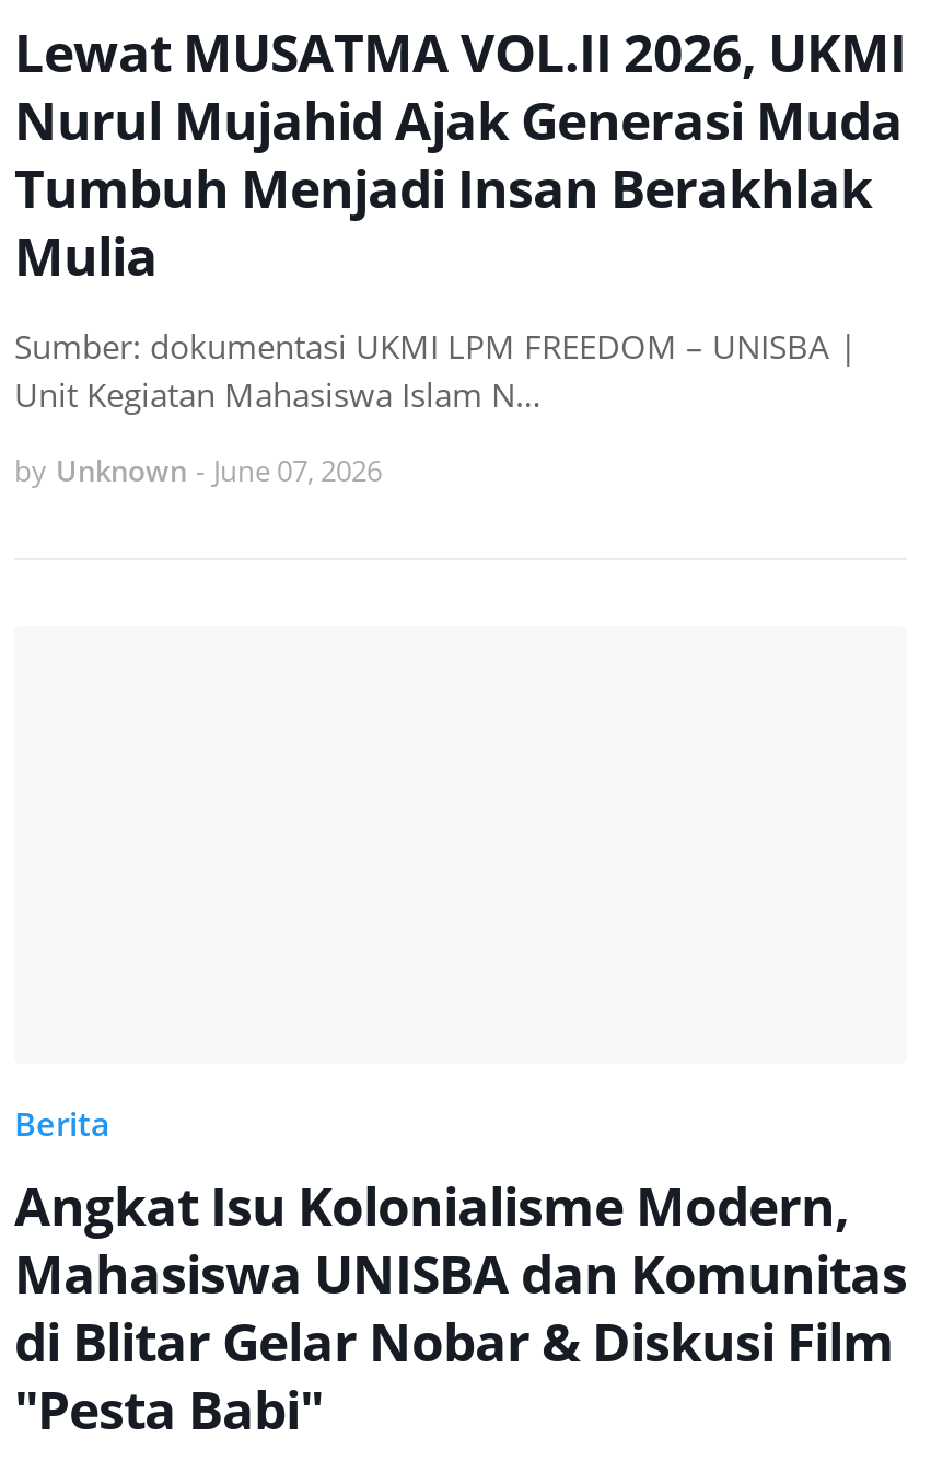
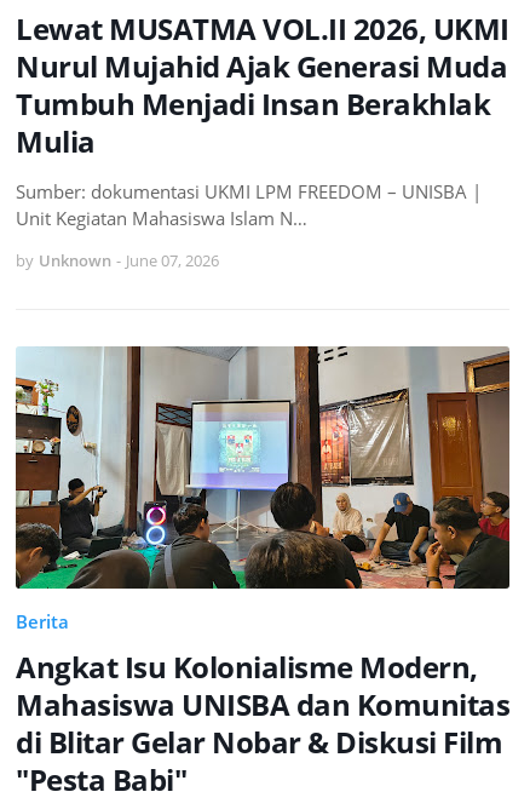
+ [image]
